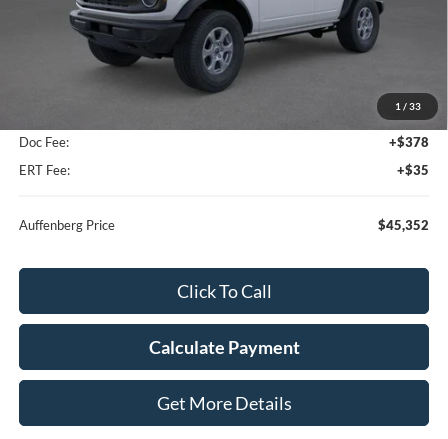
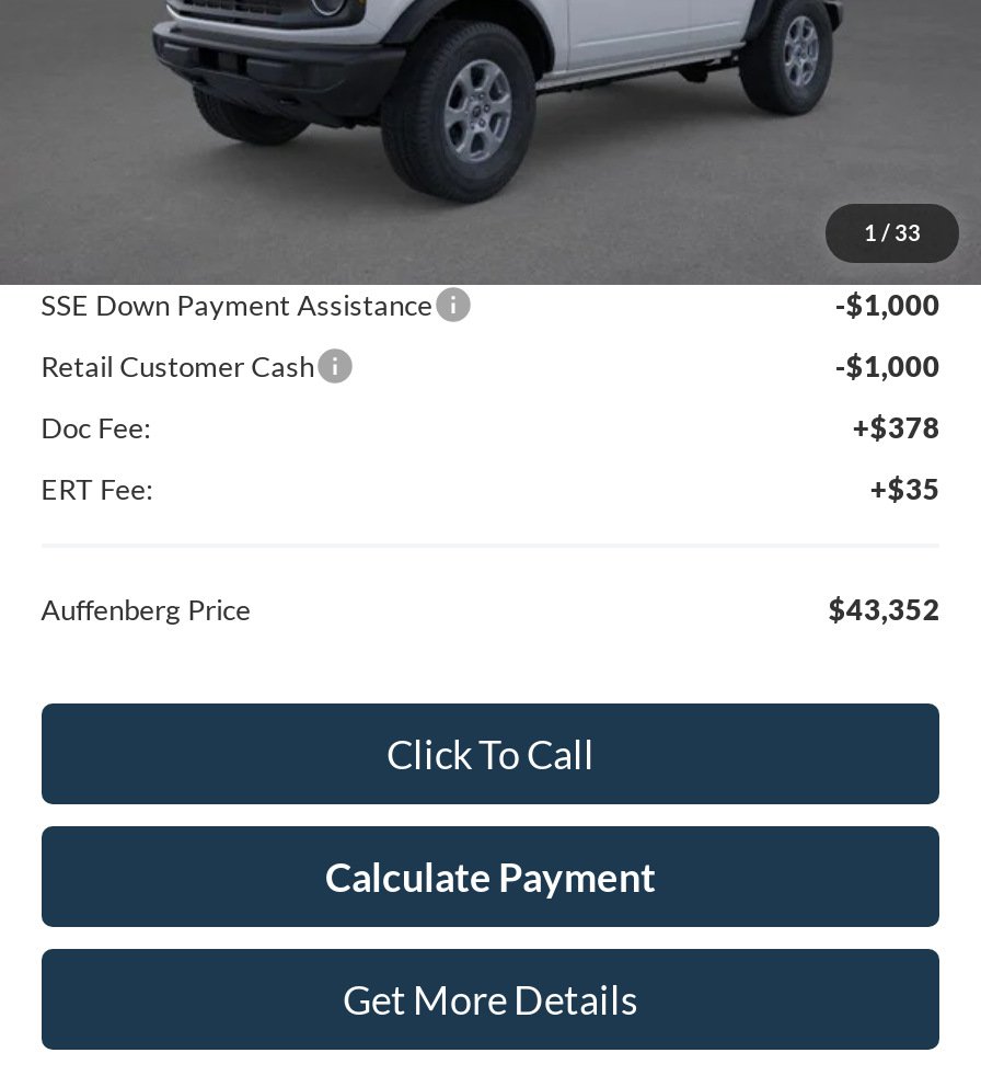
+ SSE Down Payment Assistance
+ -$1,000
+ Retail Customer Cash
+ -$1,000

- $45,352
+ $43,352
